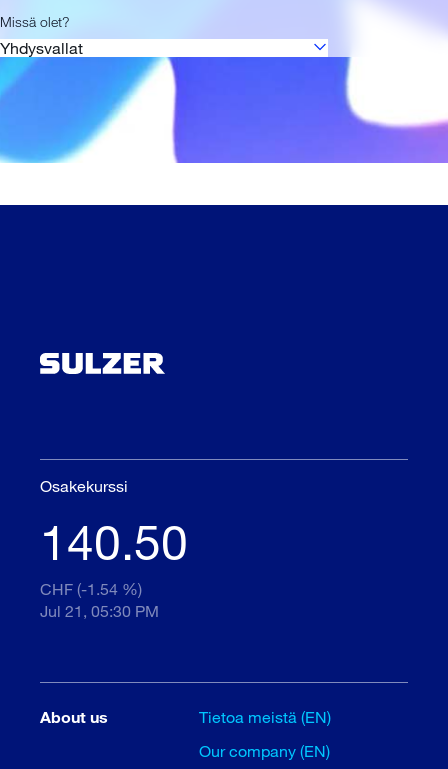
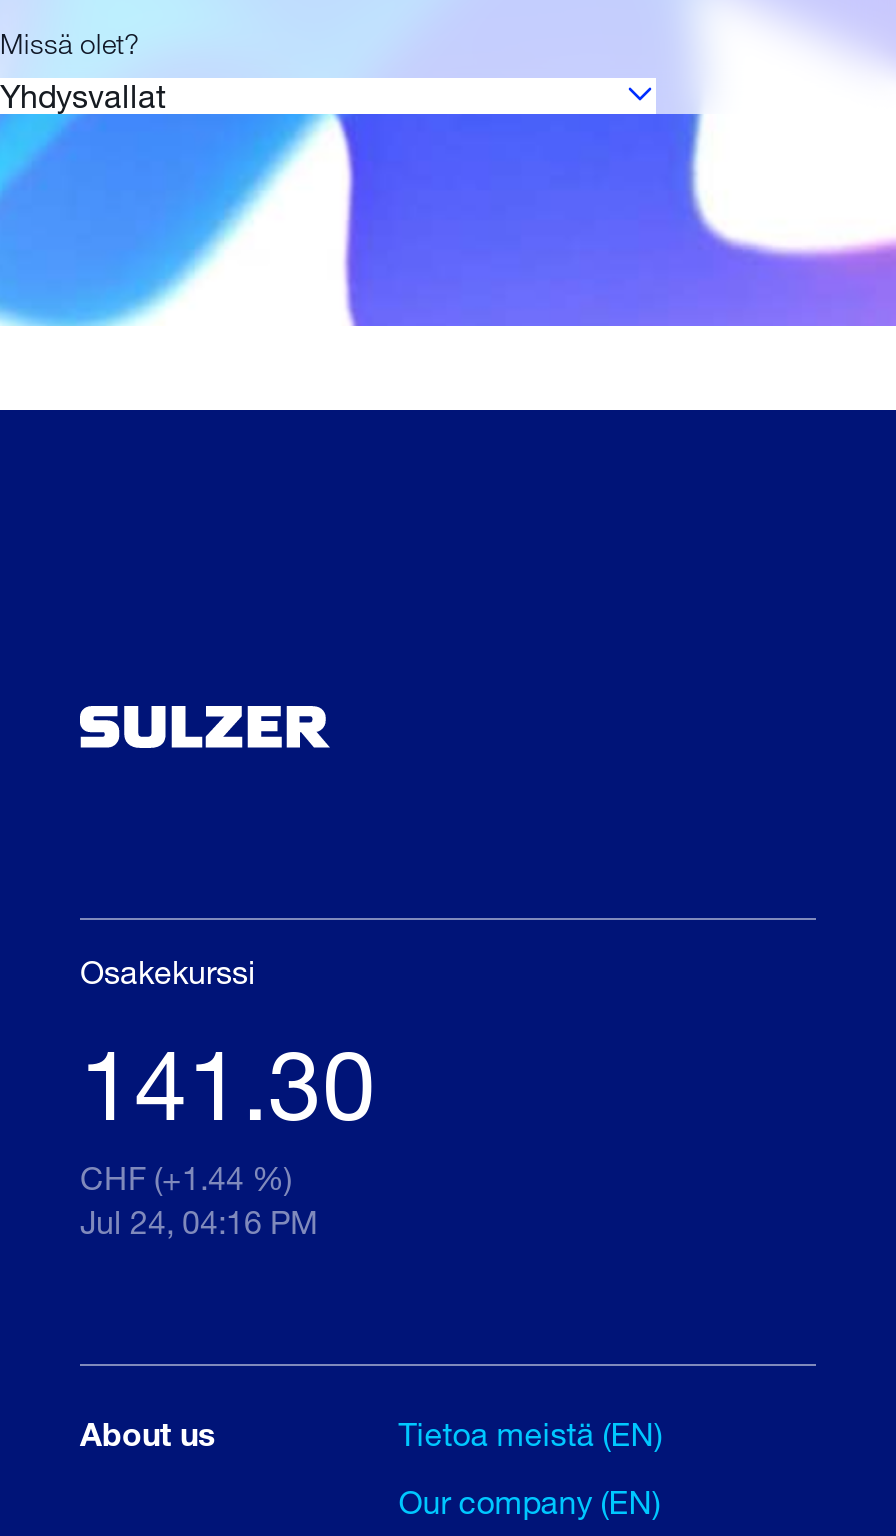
- 140.50
+ 141.30

- CHF (-1.54 %)
+ CHF (+1.44 %)

- Jul 21, 05:30 PM
+ Jul 24, 04:16 PM
